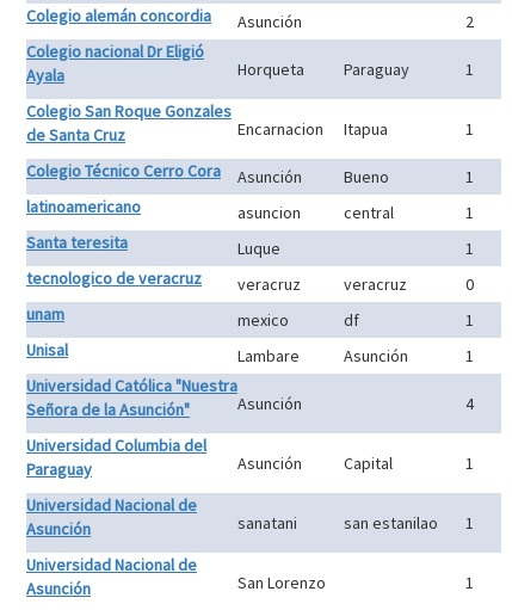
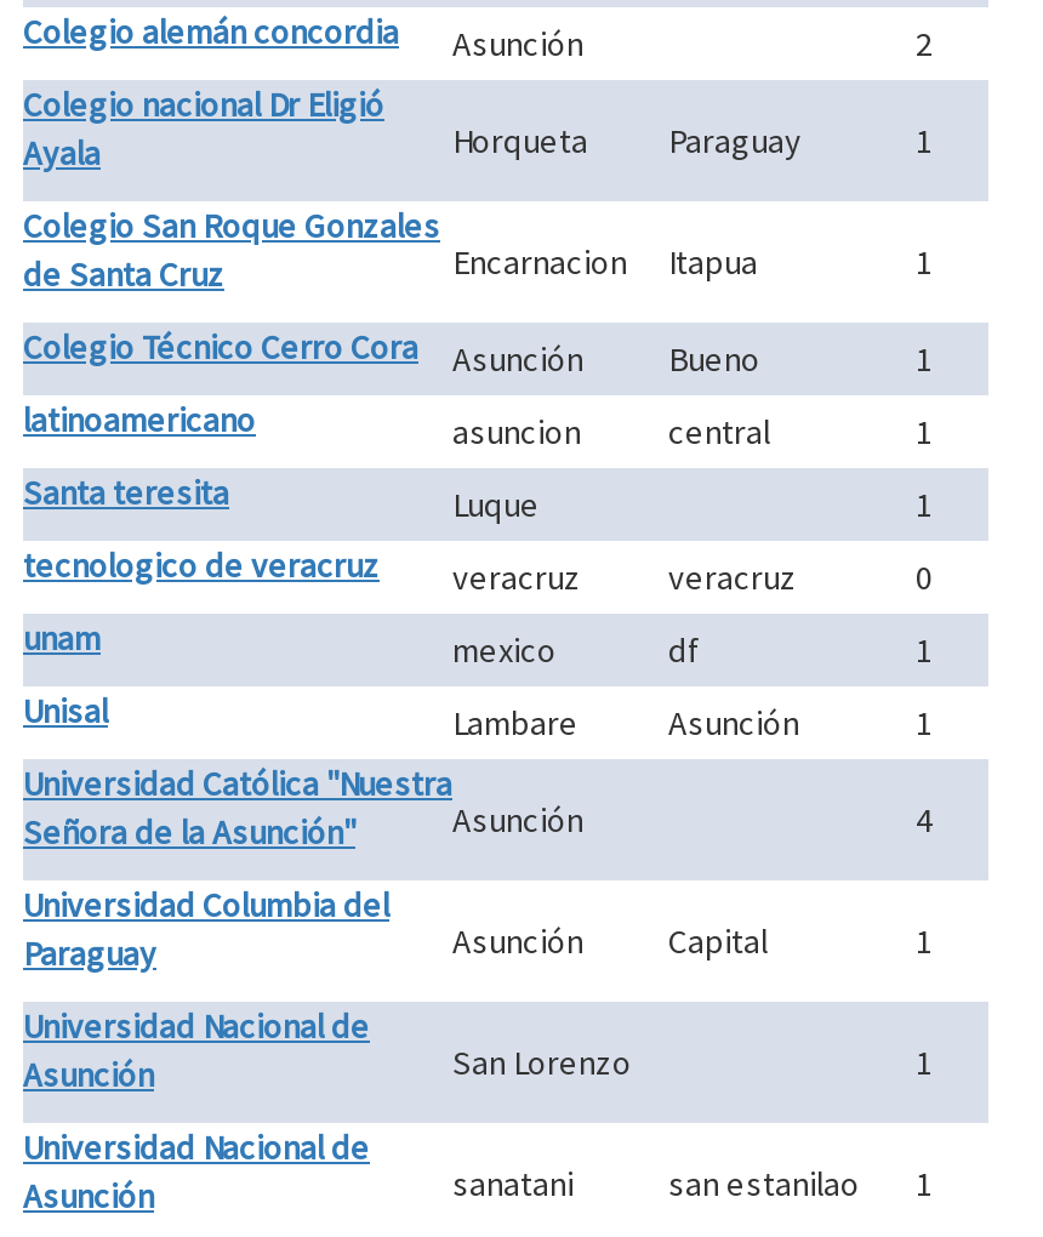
moved down: sanatani | san estanilao

moved up: San Lorenzo
